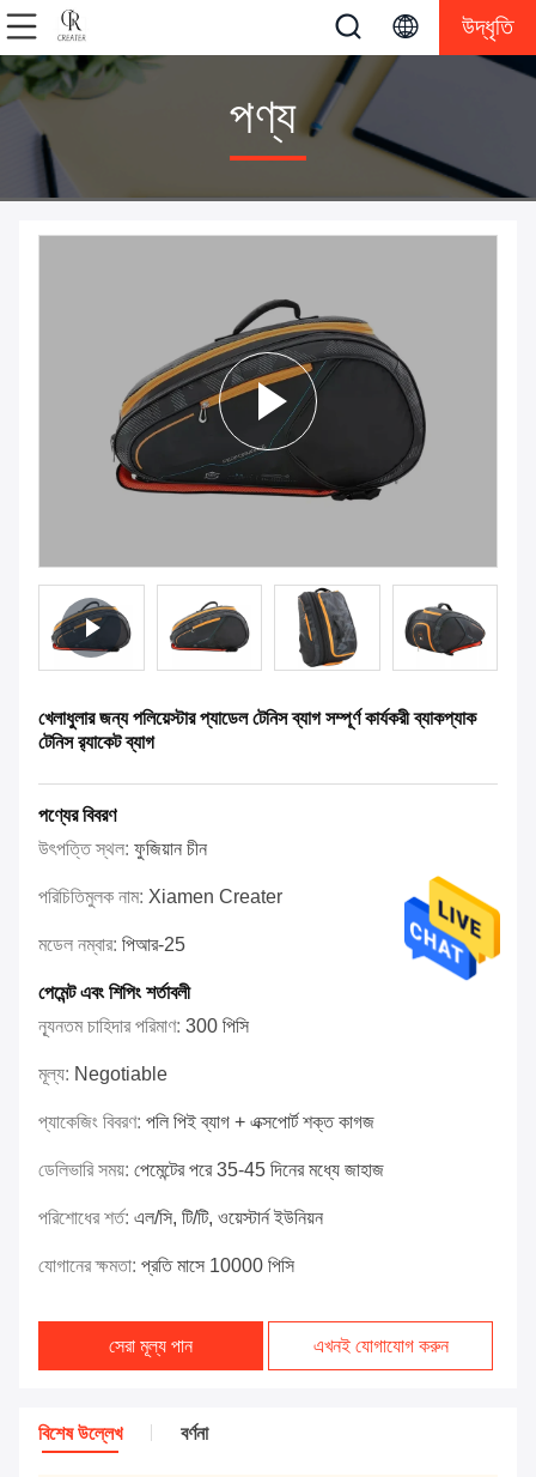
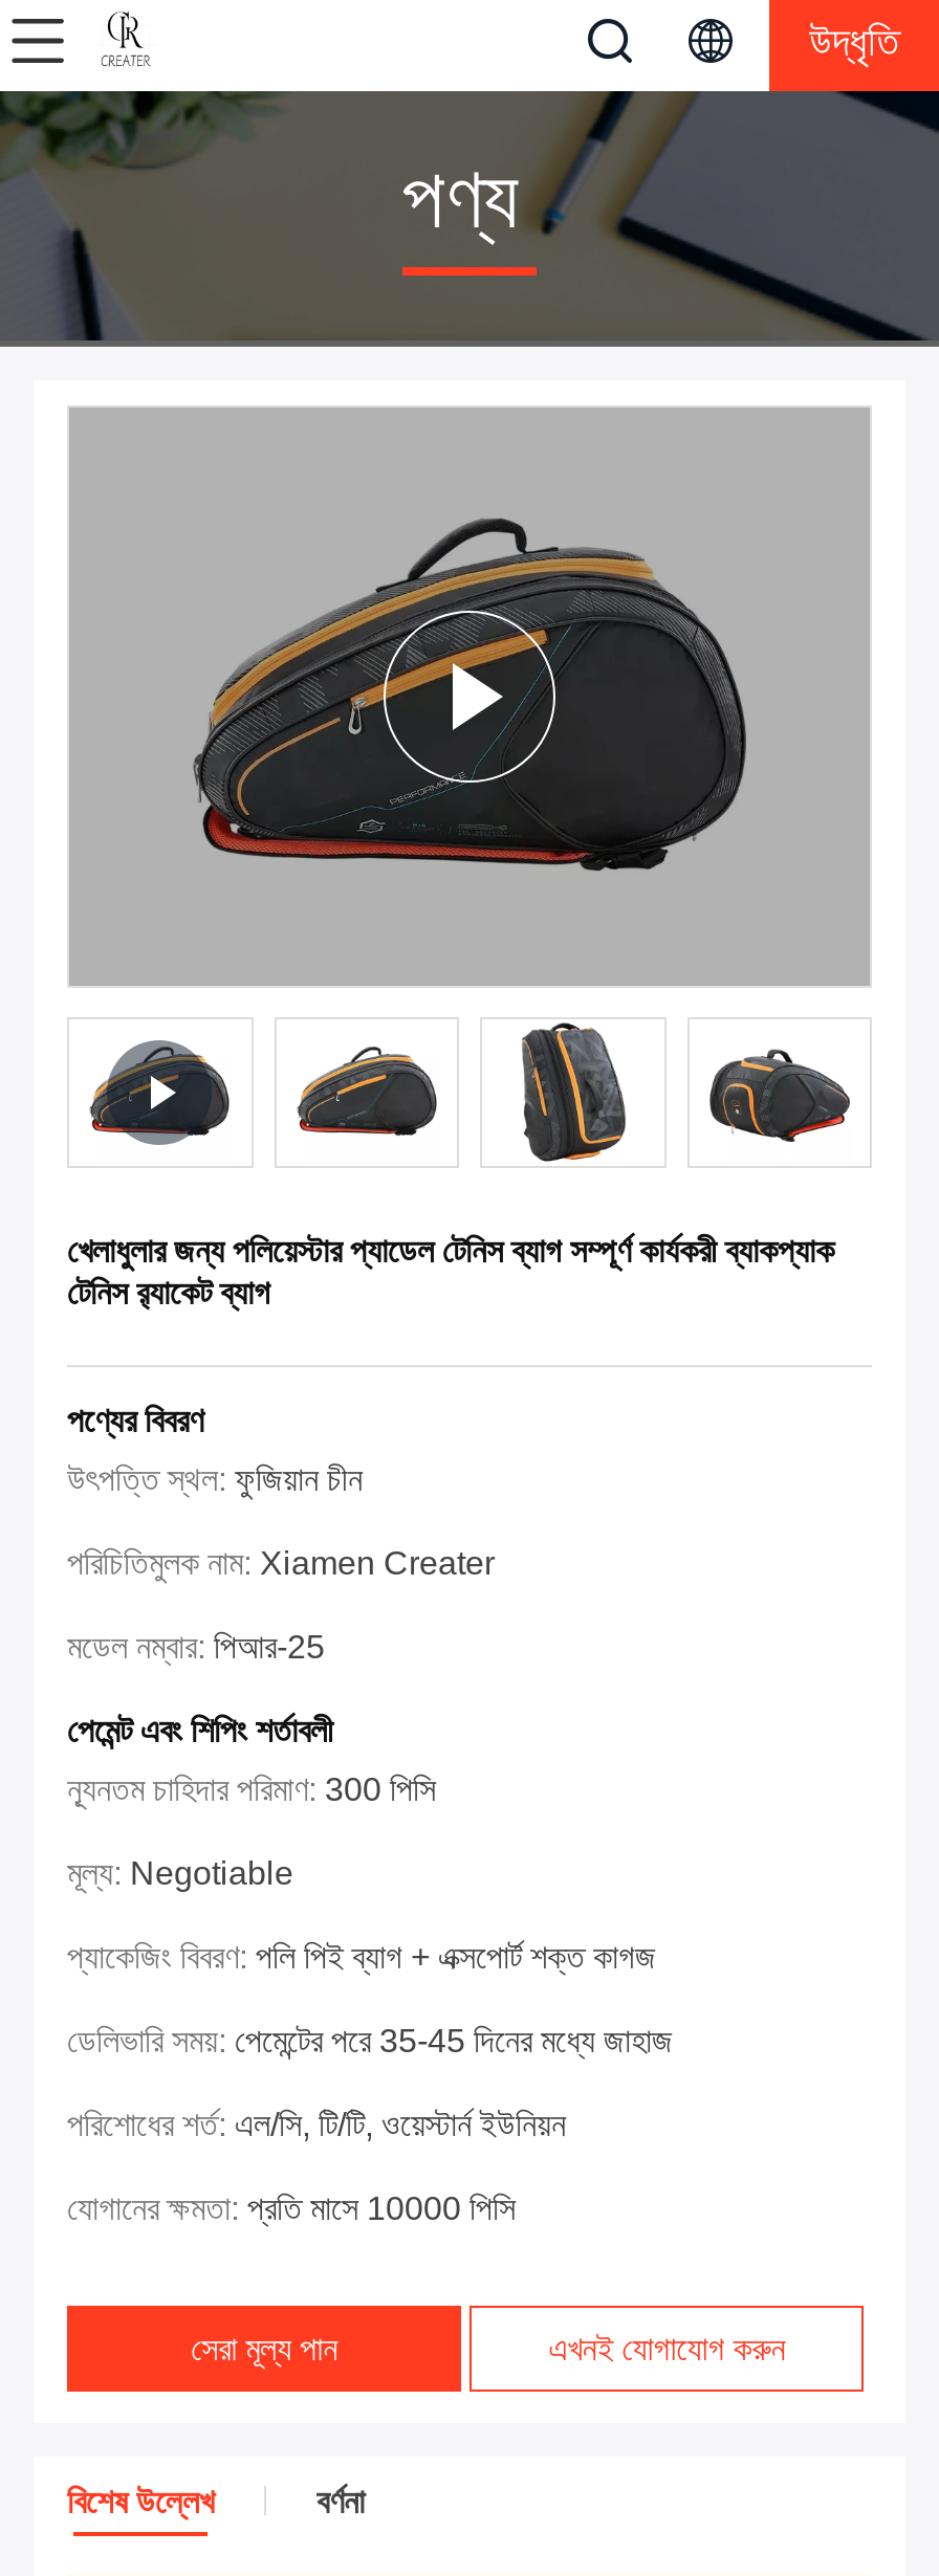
- [image]
